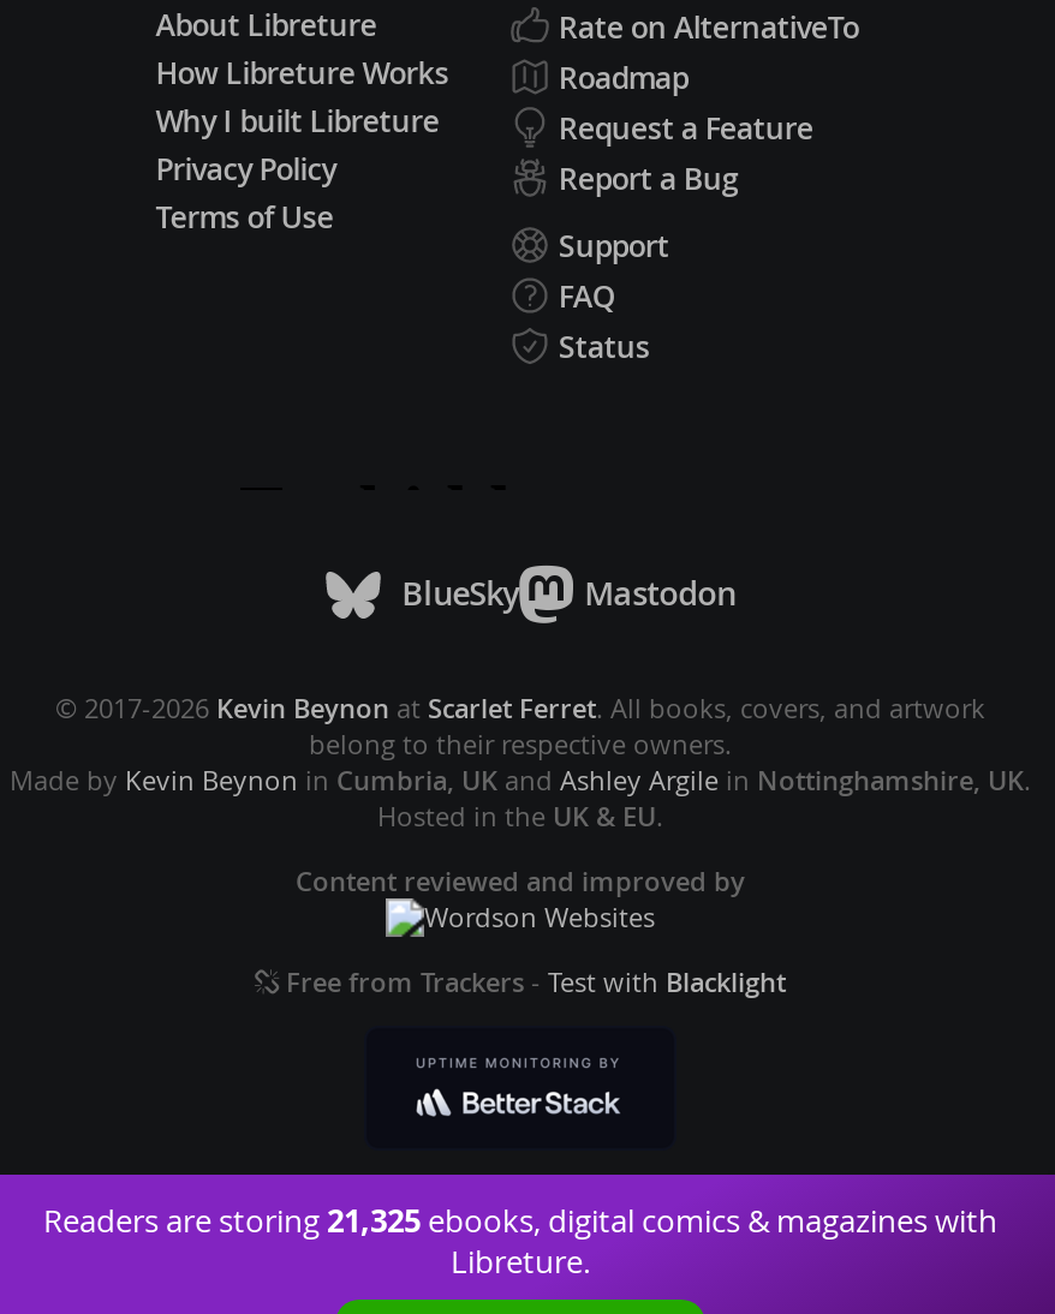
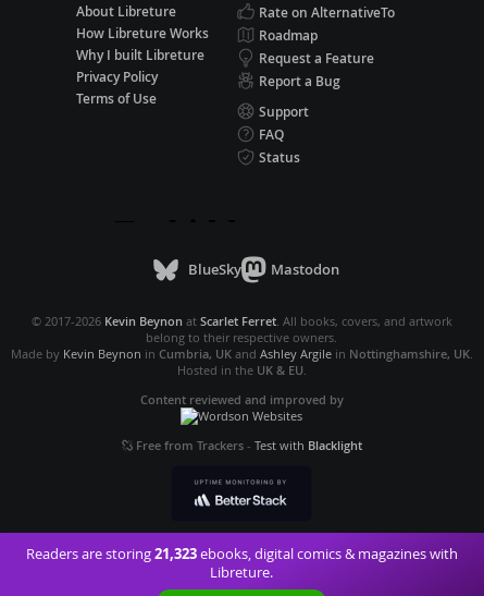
- Readers are storing 21,325 ebooks, digital comics & magazines with
+ Readers are storing 21,323 ebooks, digital comics & magazines with
